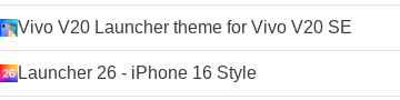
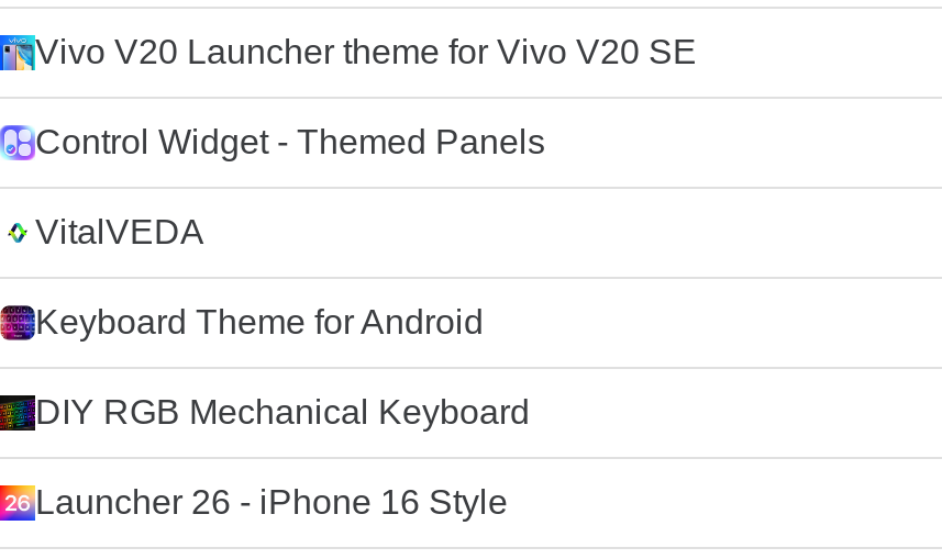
+ Control Widget - Themed Panels
+ VitalVEDA
+ Keyboard Theme for Android
+ DIY RGB Mechanical Keyboard
